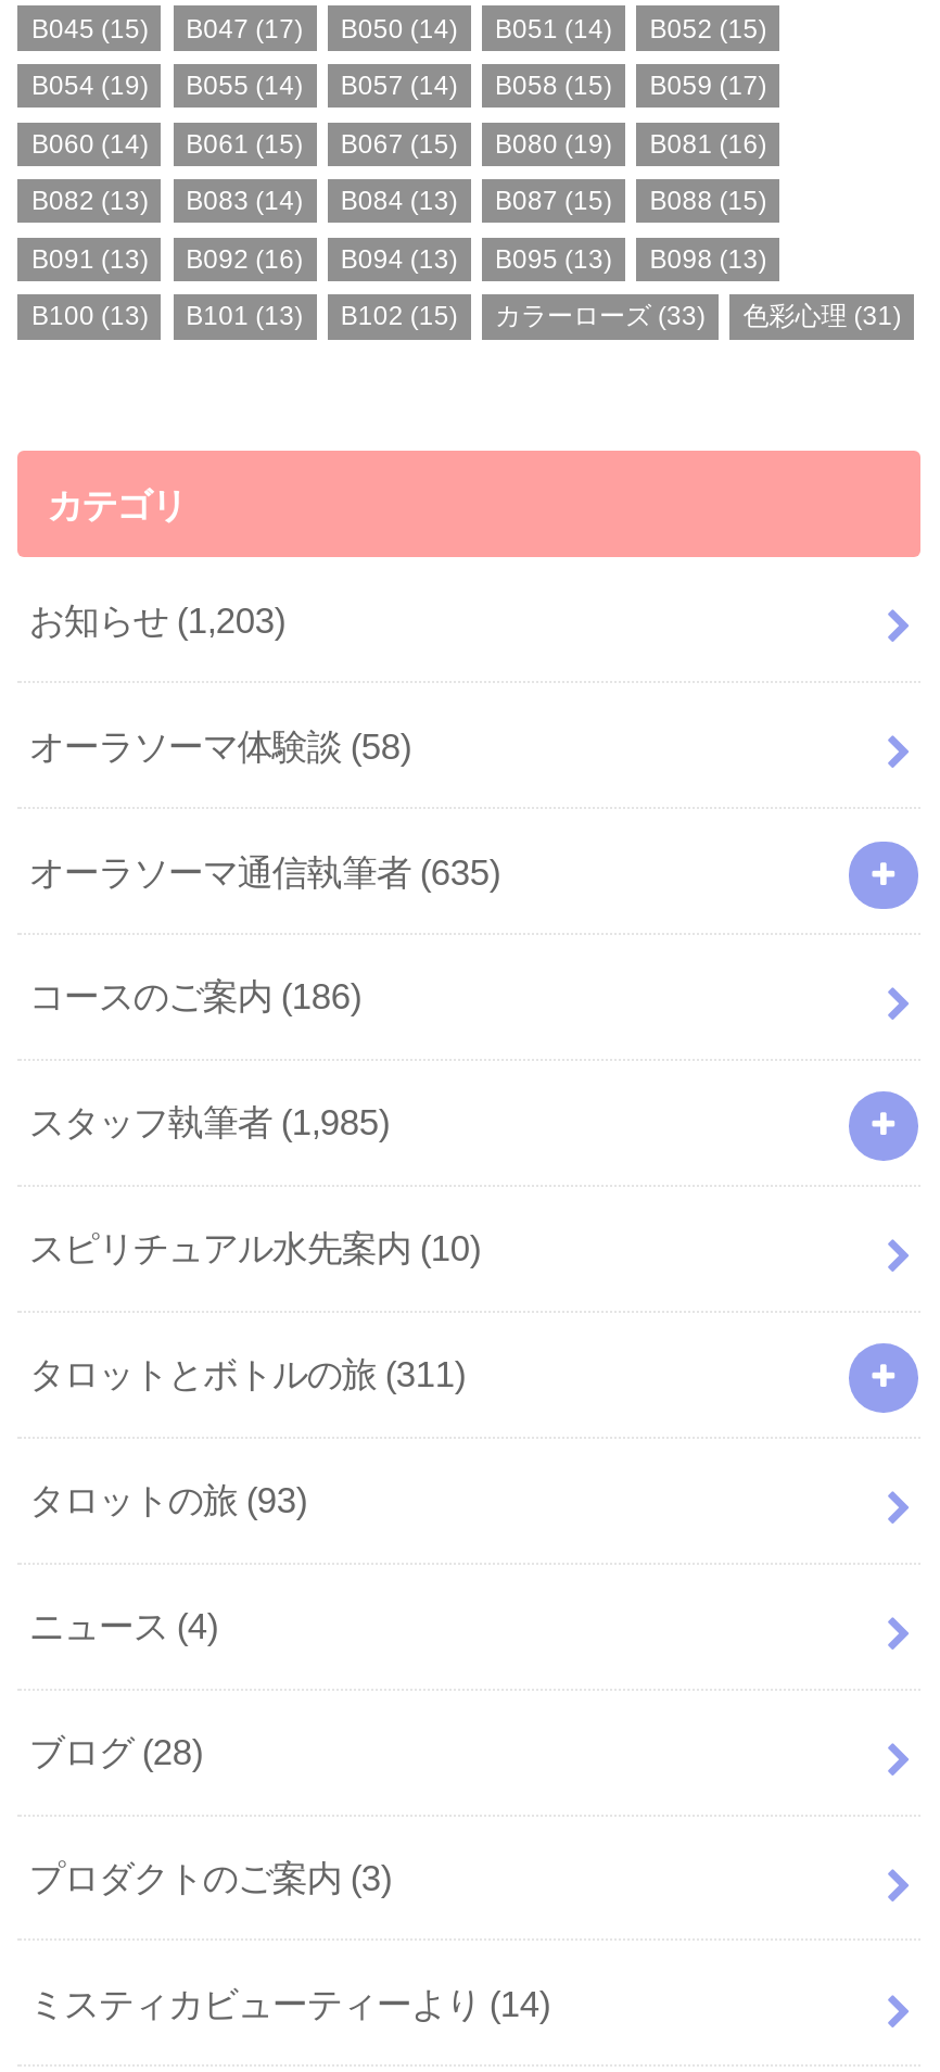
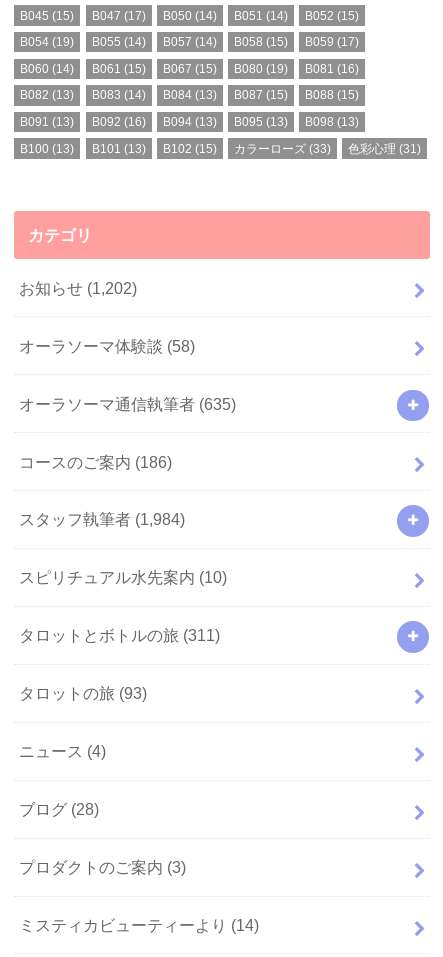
- お知らせ(1,203)
+ お知らせ(1,202)

- スタッフ執筆者(1,985)
+ スタッフ執筆者(1,984)
